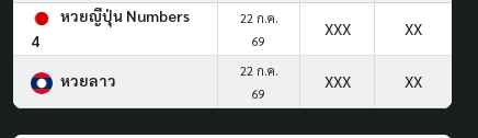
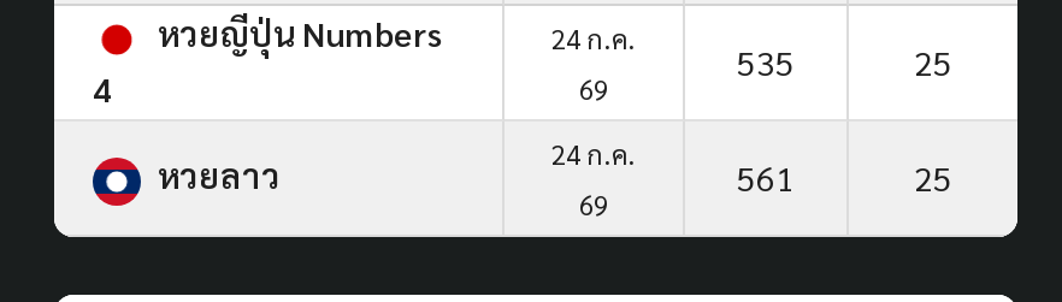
- 22 ก.ค.
+ 24 ก.ค.

- XXX
- XX
+ 535
+ 25

- 22 ก.ค.
+ 24 ก.ค.

- XXX
- XX
+ 561
+ 25
